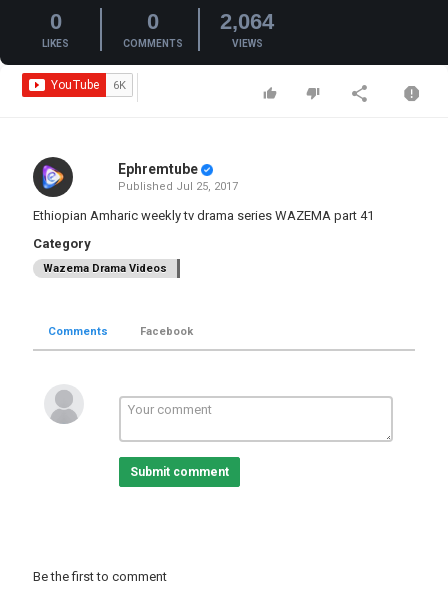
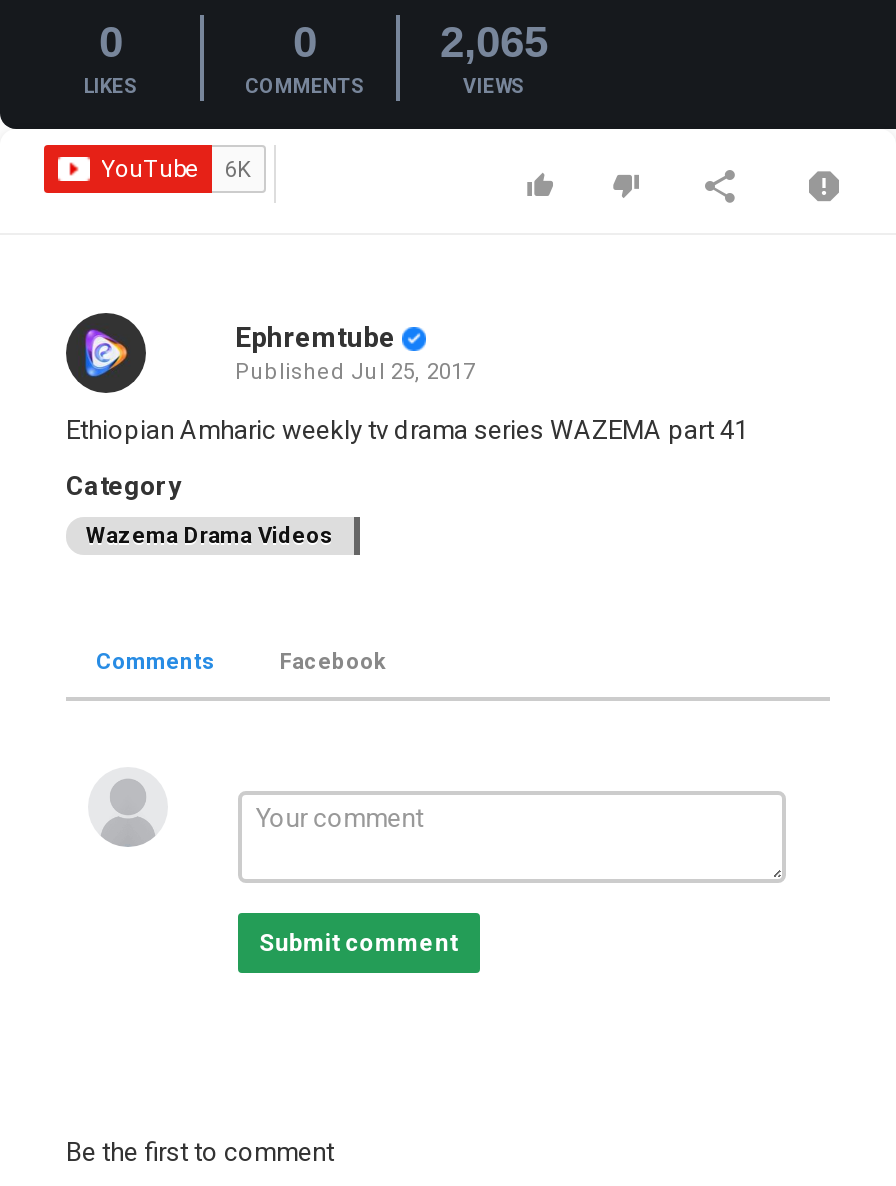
- 2,064
+ 2,065
